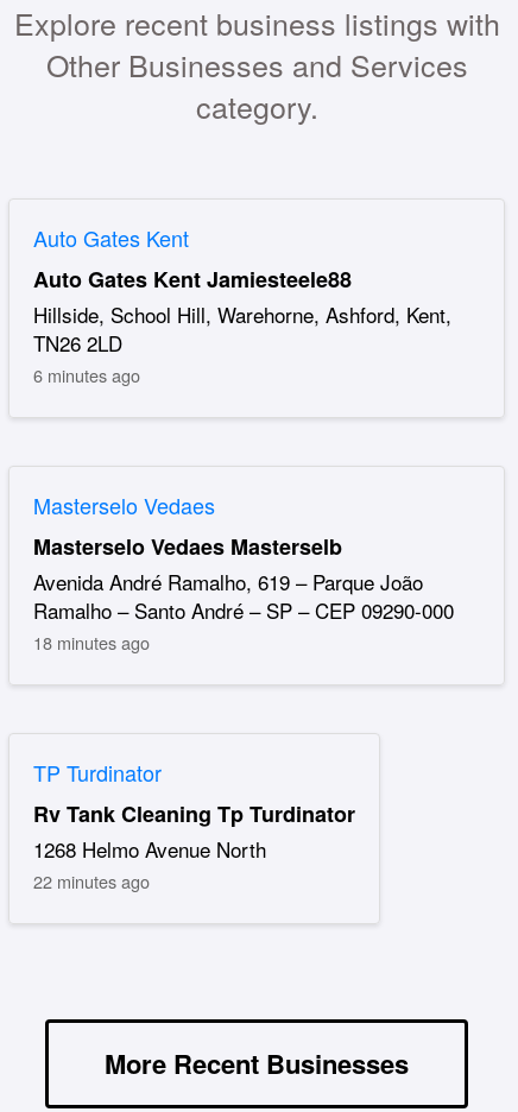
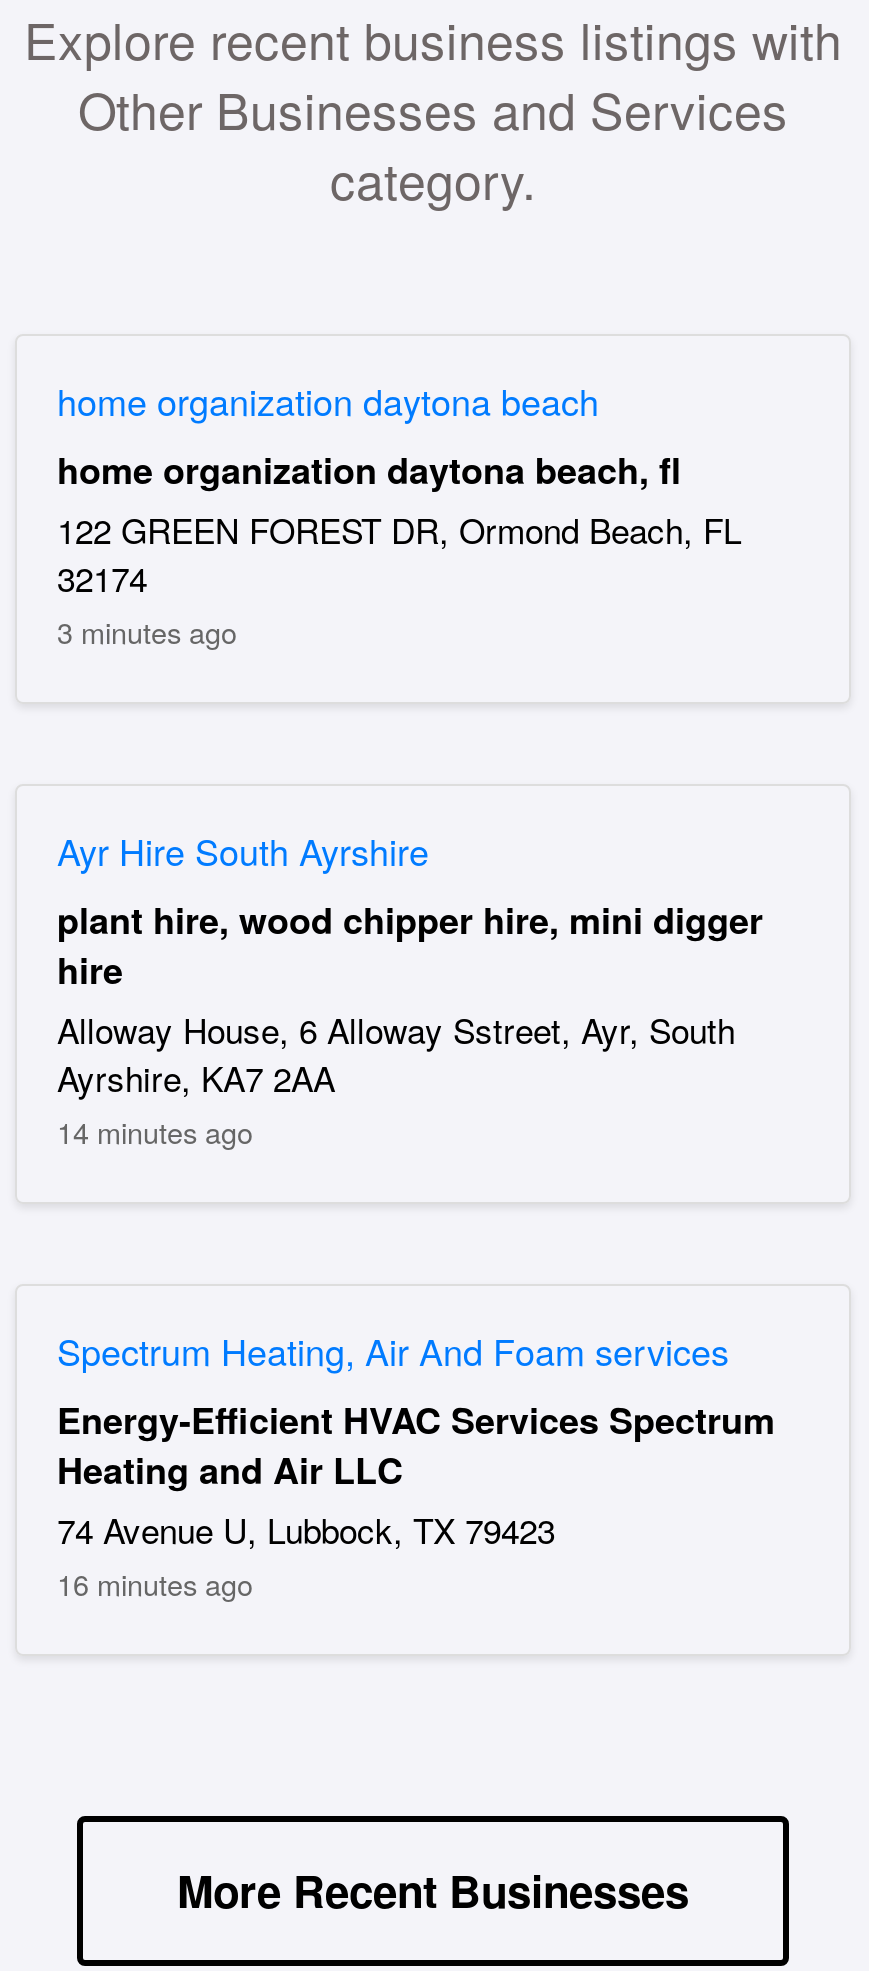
- Auto Gates Kent
- Auto Gates Kent Jamiesteele88
- Hillside, School Hill, Warehorne, Ashford, Kent,
- TN26 2LD
- 6 minutes ago
+ home organization daytona beach
+ home organization daytona beach, fl
+ 122 GREEN FOREST DR, Ormond Beach, FL
+ 32174
+ 3 minutes ago

- Masterselo Vedaes
- Masterselo Vedaes Masterselb
- Avenida André Ramalho, 619 – Parque João
- Ramalho – Santo André – SP – CEP 09290-000
- 18 minutes ago
+ Ayr Hire South Ayrshire
+ plant hire, wood chipper hire, mini digger
+ hire
+ Alloway House, 6 Alloway Sstreet, Ayr, South
+ Ayrshire, KA7 2AA
+ 14 minutes ago

- TP Turdinator
- Rv Tank Cleaning Tp Turdinator
- 1268 Helmo Avenue North
- 22 minutes ago
+ Spectrum Heating, Air And Foam services
+ Energy-Efficient HVAC Services Spectrum
+ Heating and Air LLC
+ 74 Avenue U, Lubbock, TX 79423
+ 16 minutes ago
